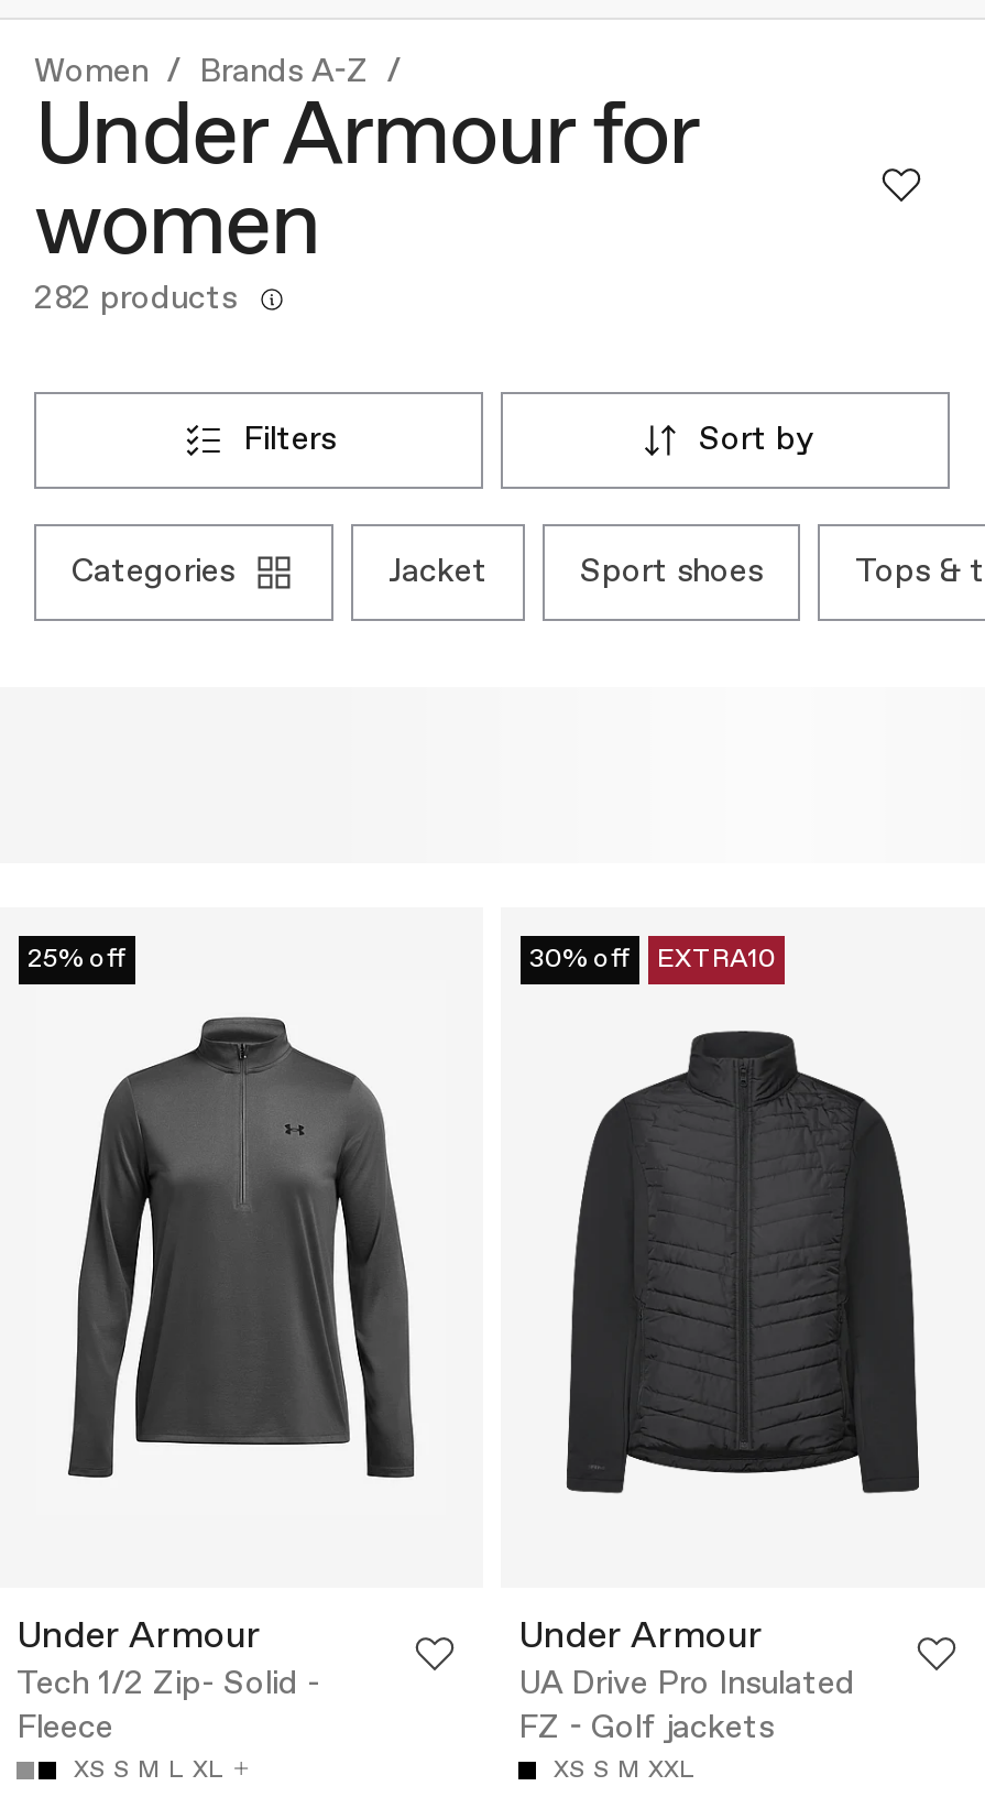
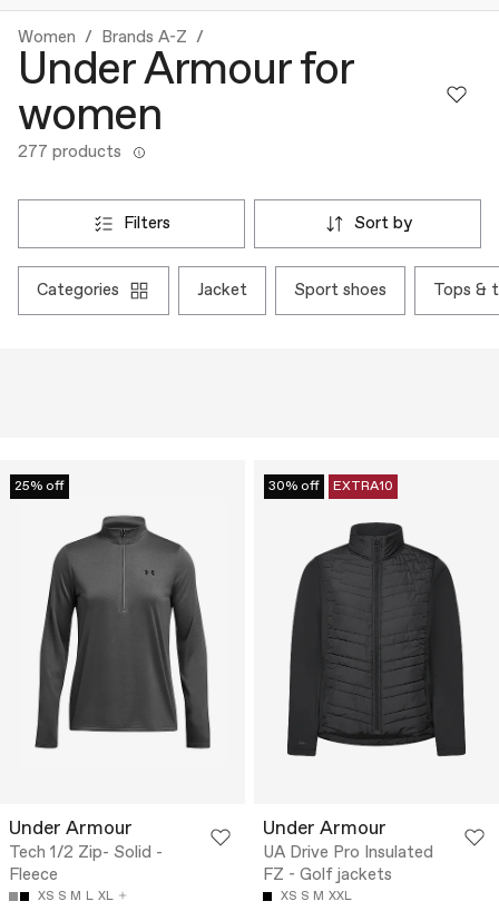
- 282 products
+ 277 products
